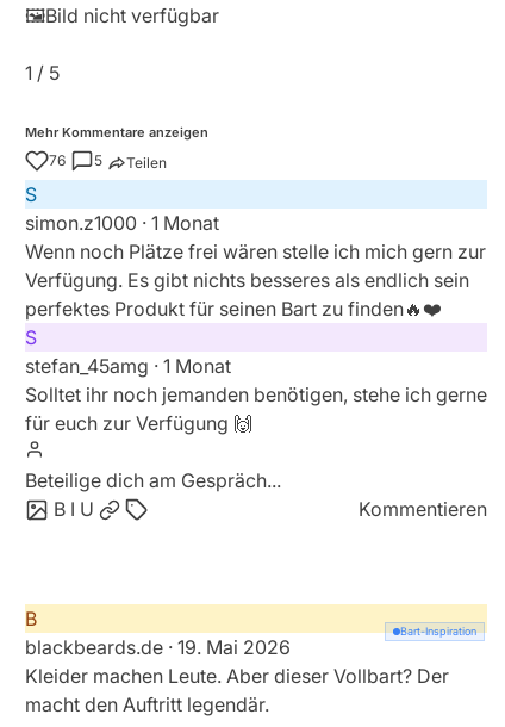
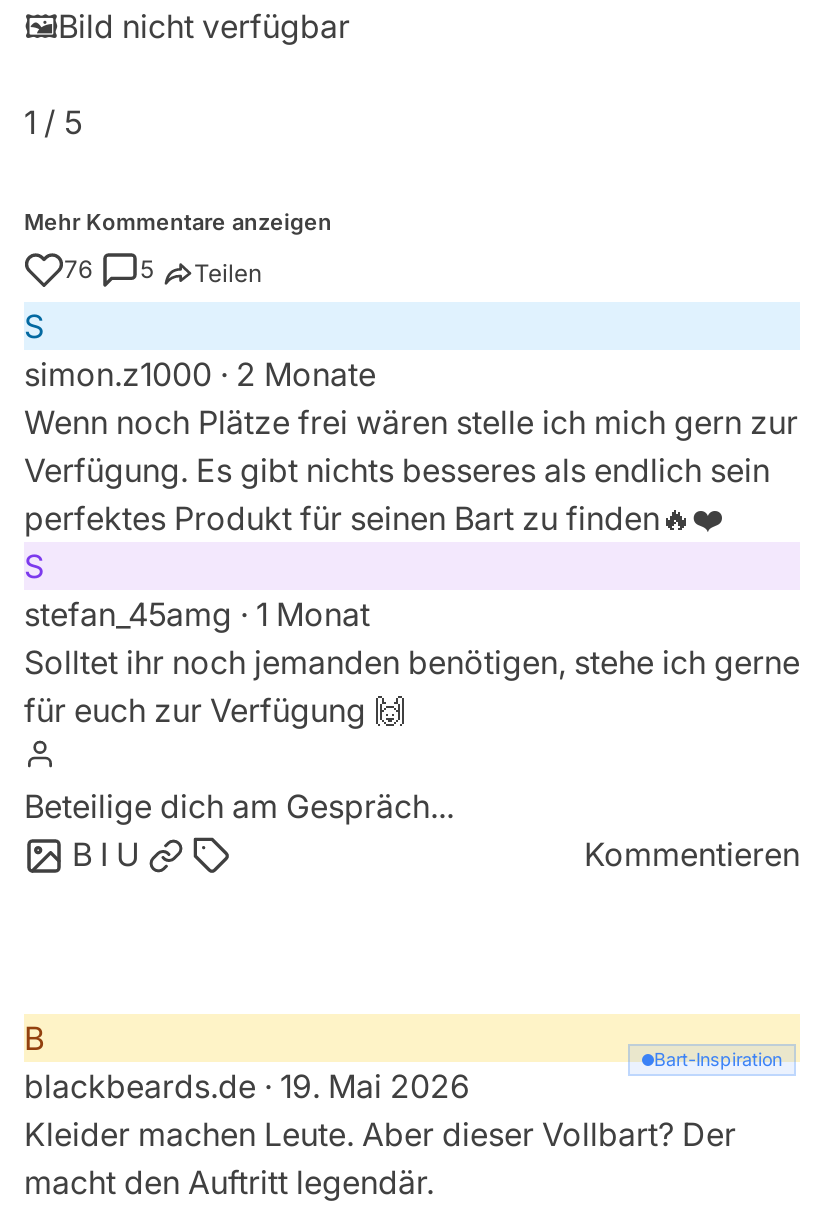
- simon.z1000 · 1 Monat
+ simon.z1000 · 2 Monate
